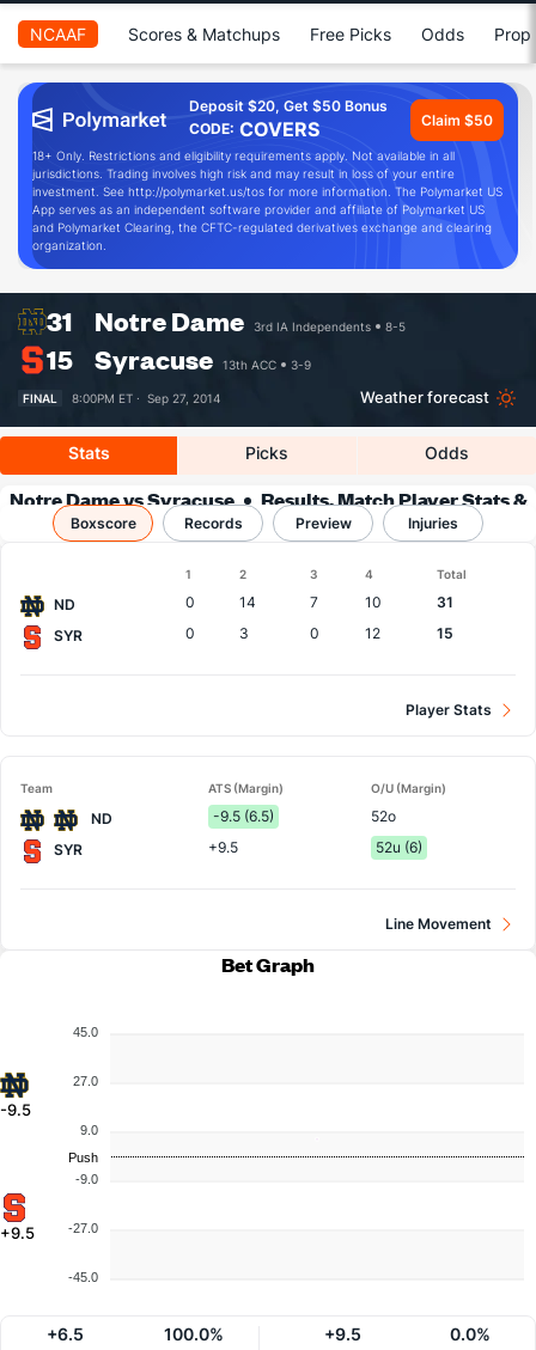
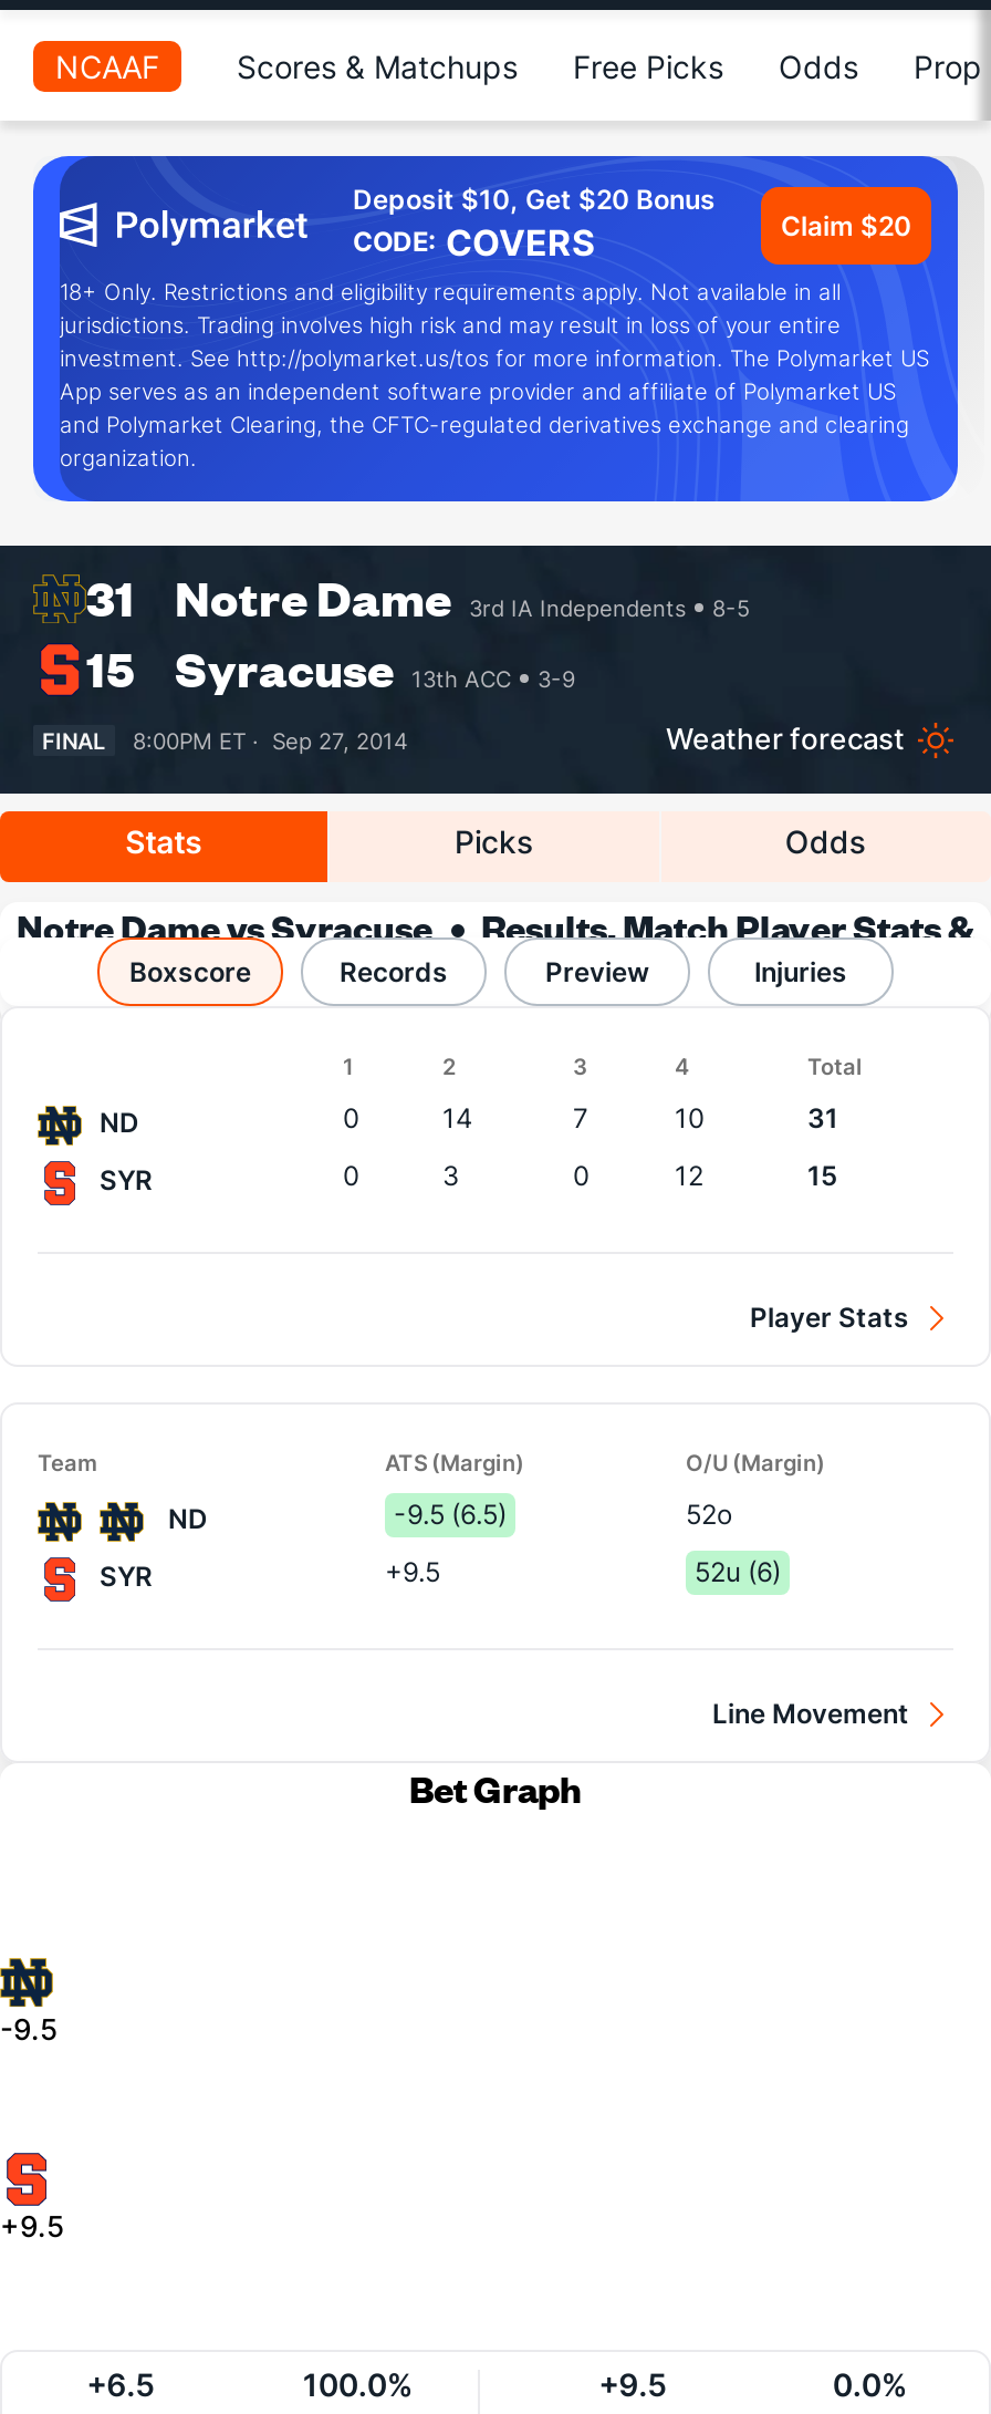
- Deposit $20, Get $50 Bonus
+ Deposit $10, Get $20 Bonus

- Claim $50
+ Claim $20

- 45.0
- 27.0
- 9.0
- -9.0
- -27.0
- -45.0

- Push
